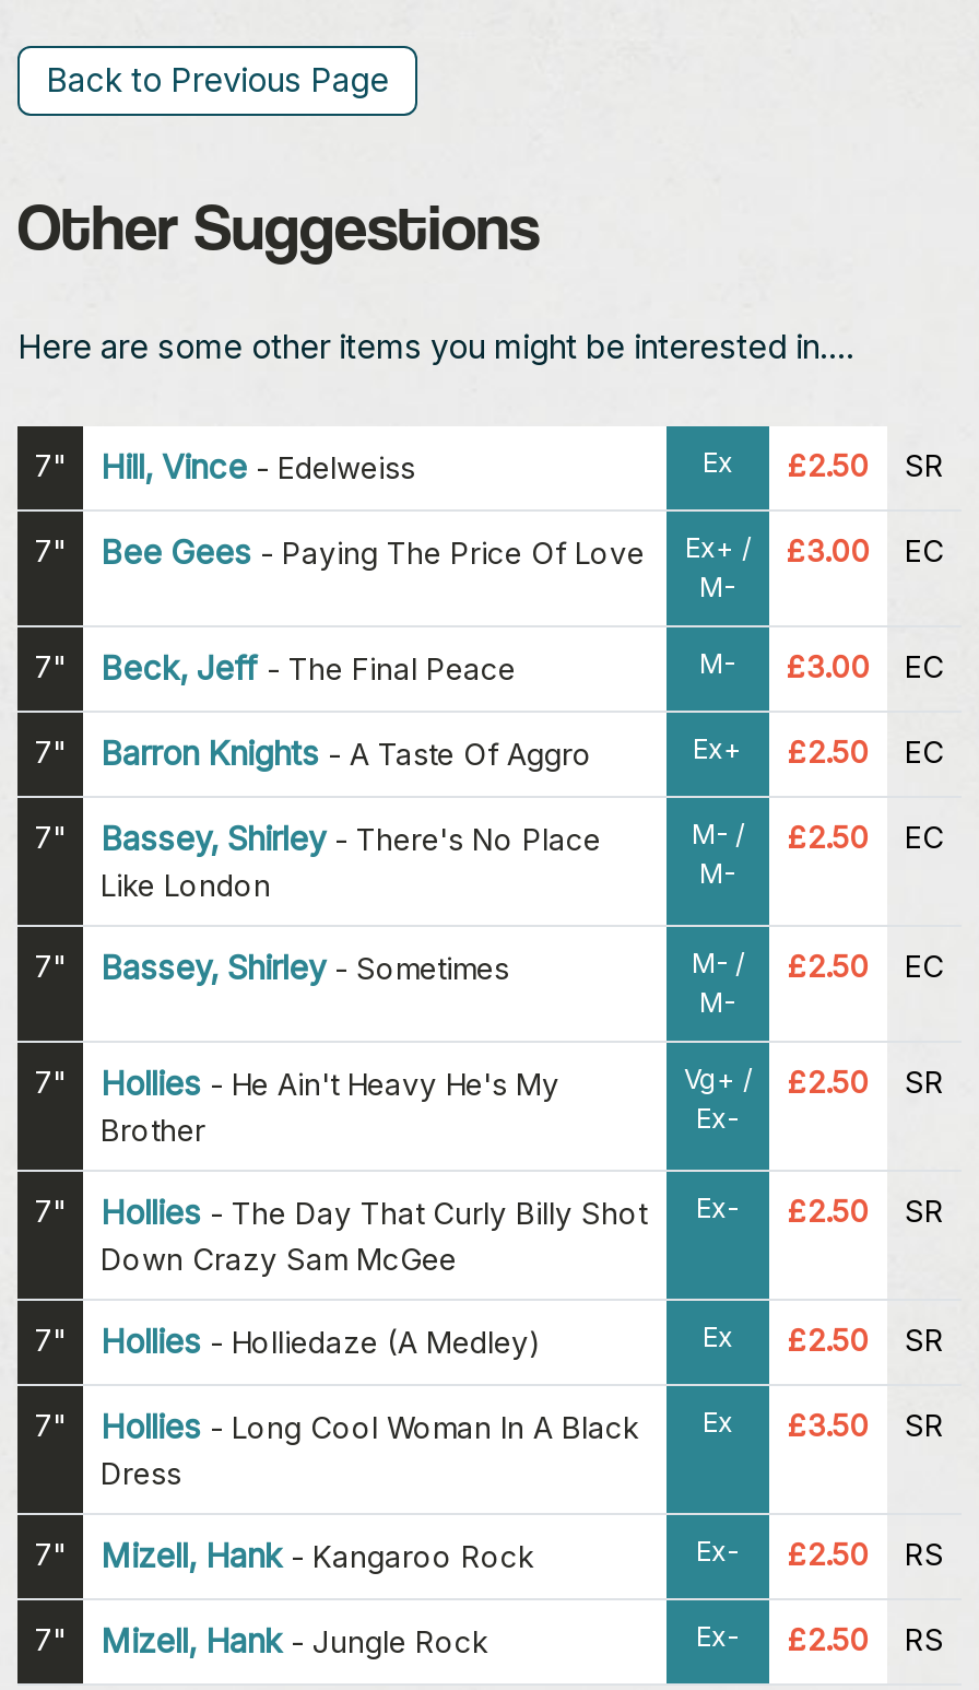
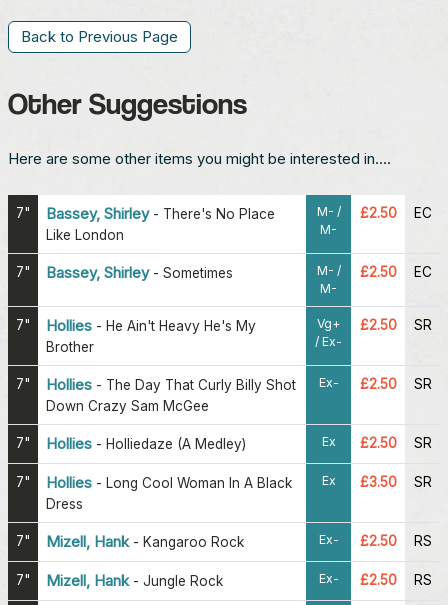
- Hill, Vince - Edelweiss
- Ex
- £2.50
- SR
- 7"
- Bee Gees - Paying The Price Of Love
- Ex+ /
- M-

- £3.00
- EC
- 7"
- Beck, Jeff - The Final Peace
- M-
- £3.00
- EC
- 7"
- Barron Knights - A Taste Of Aggro
- Ex+
- £2.50
- EC
- 7"
